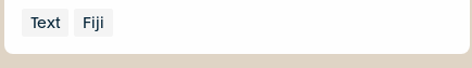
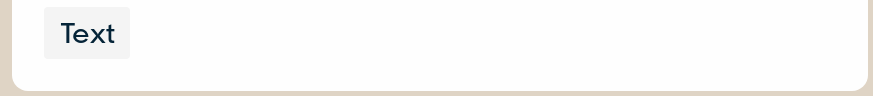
- Fiji
